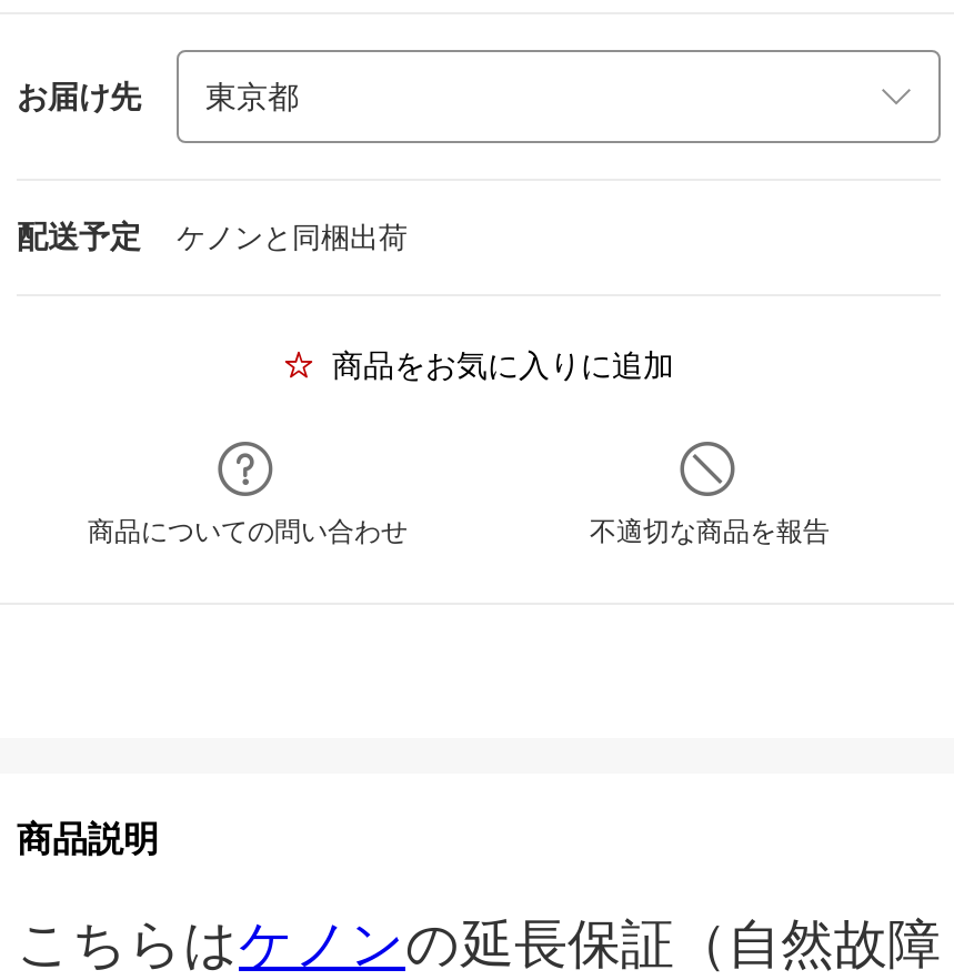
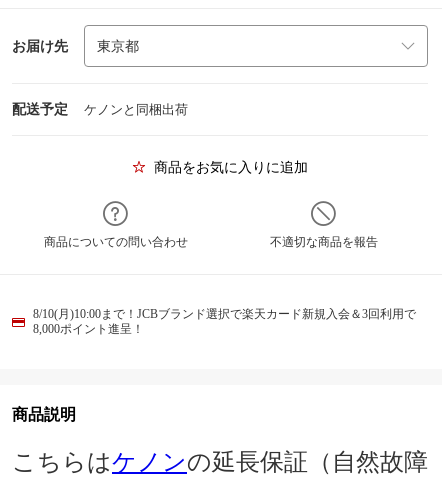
+ 8/10(月)10:00まで！JCBブランド選択で楽天カード新規入会＆3回利用で
+ 8,000ポイント進呈！
